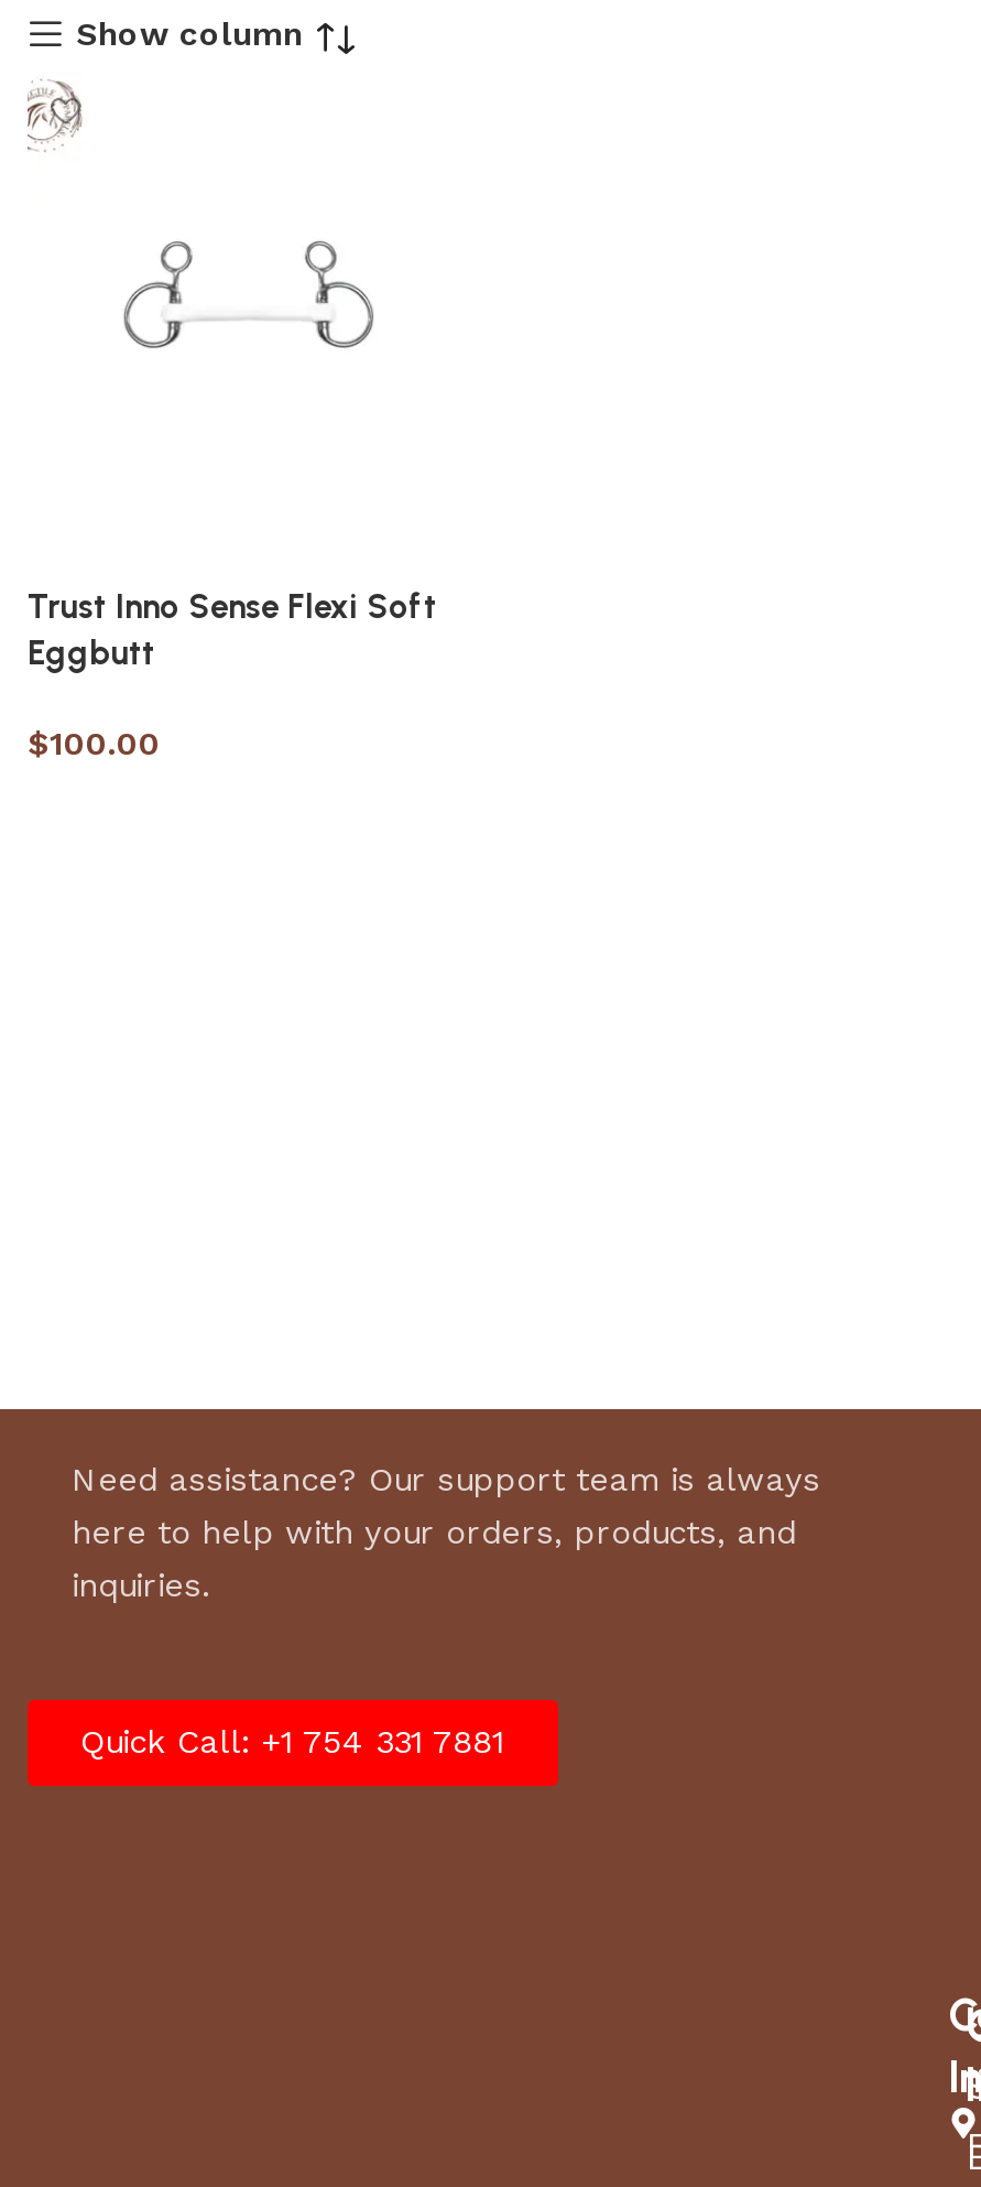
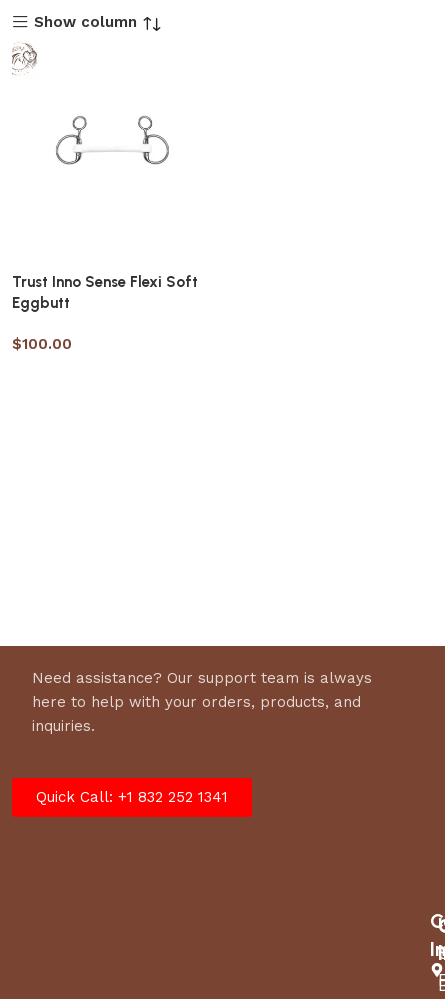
- Quick Call: +1 754 331 7881
+ Quick Call: +1 832 252 1341
